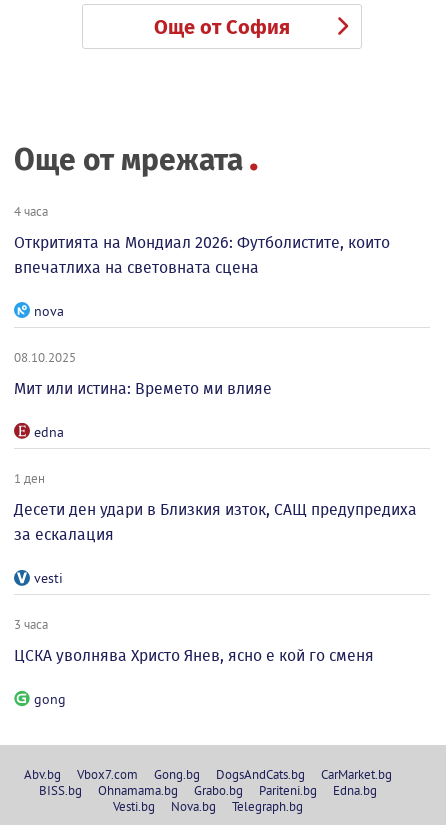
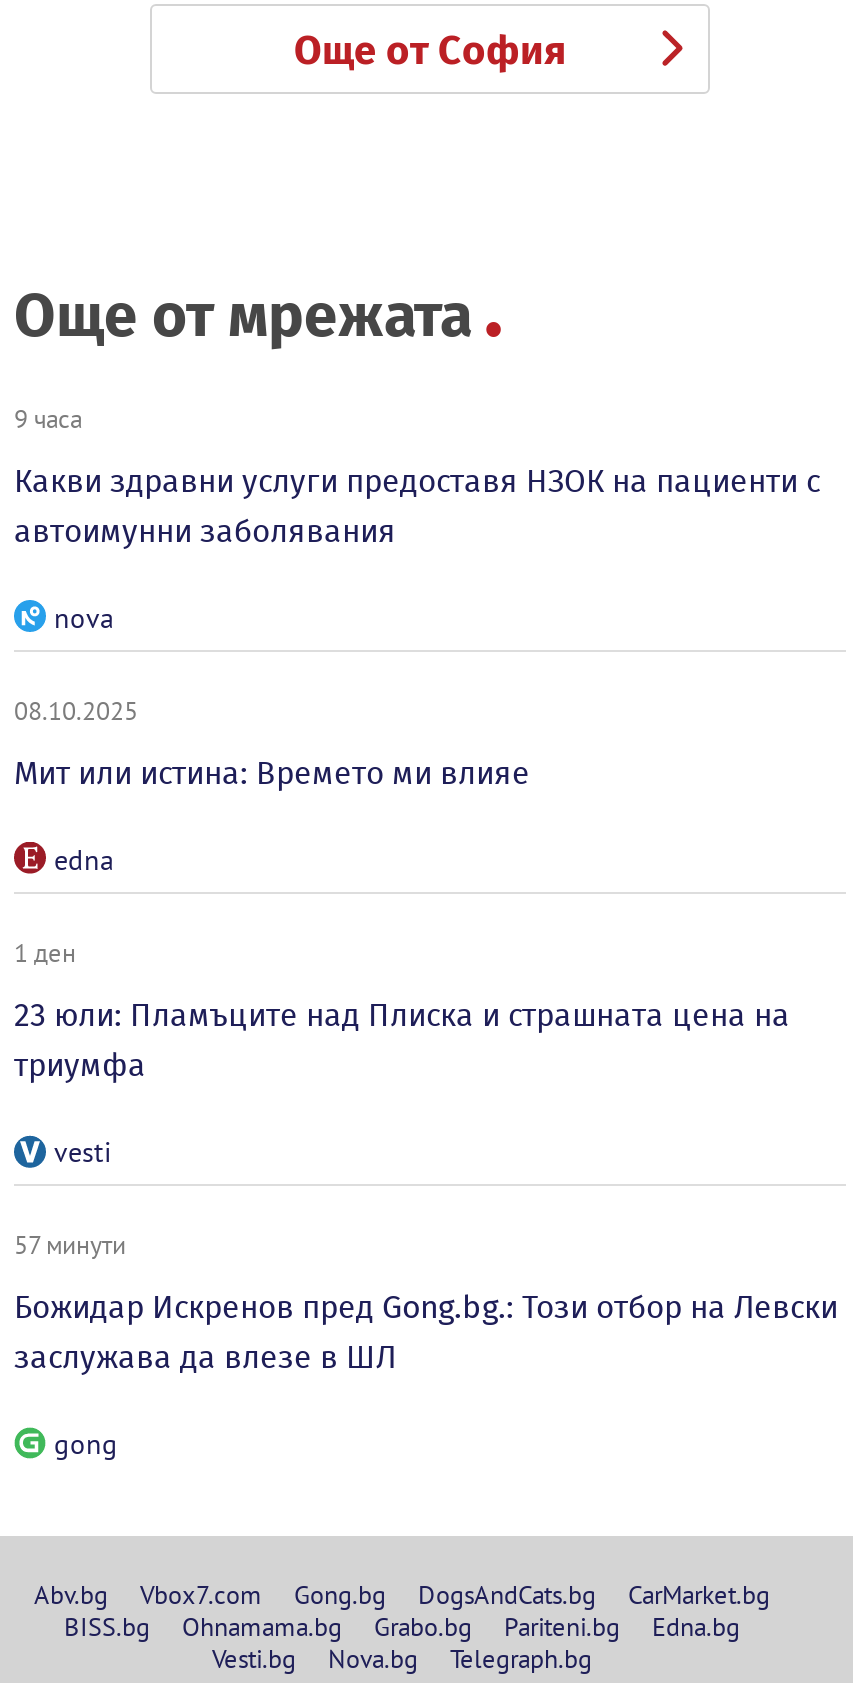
- 4 часа
+ 9 часа

- Откритията на Мондиал 2026: Футболистите, които
- впечатлиха на световната сцена
+ Какви здравни услуги предоставя НЗОК на пациенти с
+ автоимунни заболявания

- Десети ден удари в Близкия изток, САЩ предупредиха
- за ескалация
+ 23 юли: Пламъците над Плиска и страшната цена на
+ триумфа

- 3 часа
+ 57 минути

- ЦСКА уволнява Христо Янев, ясно е кой го сменя
+ Божидар Искренов пред Gong.bg.: Този отбор на Левски
+ заслужава да влезе в ШЛ
